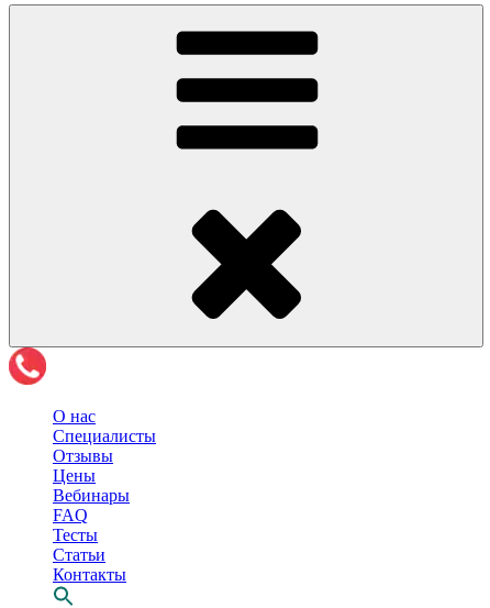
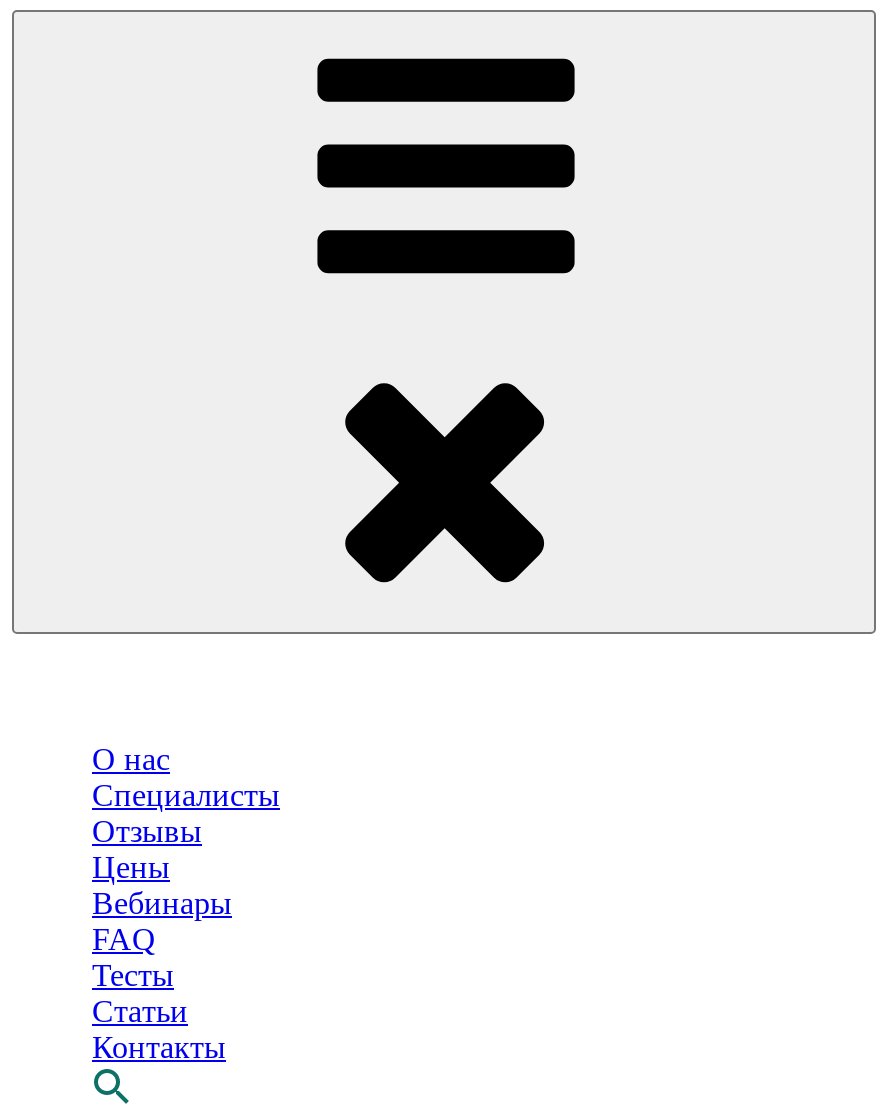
- [image]
